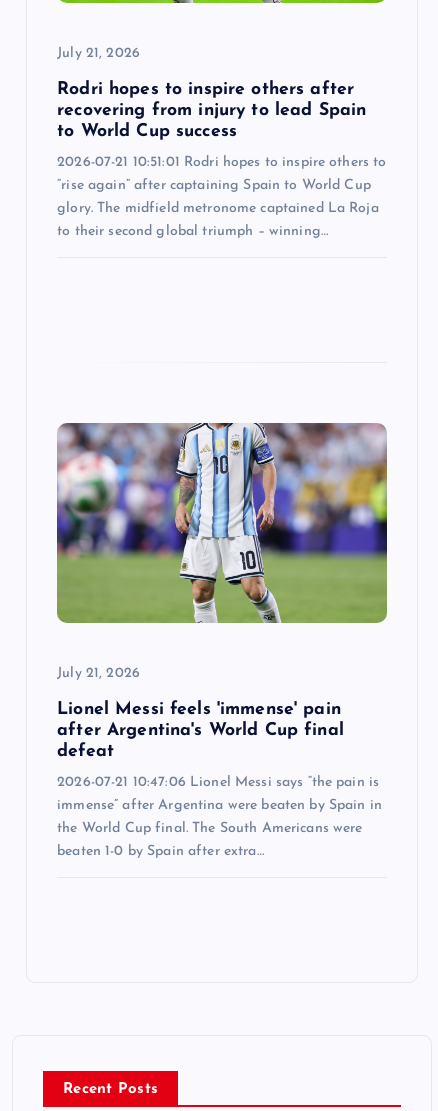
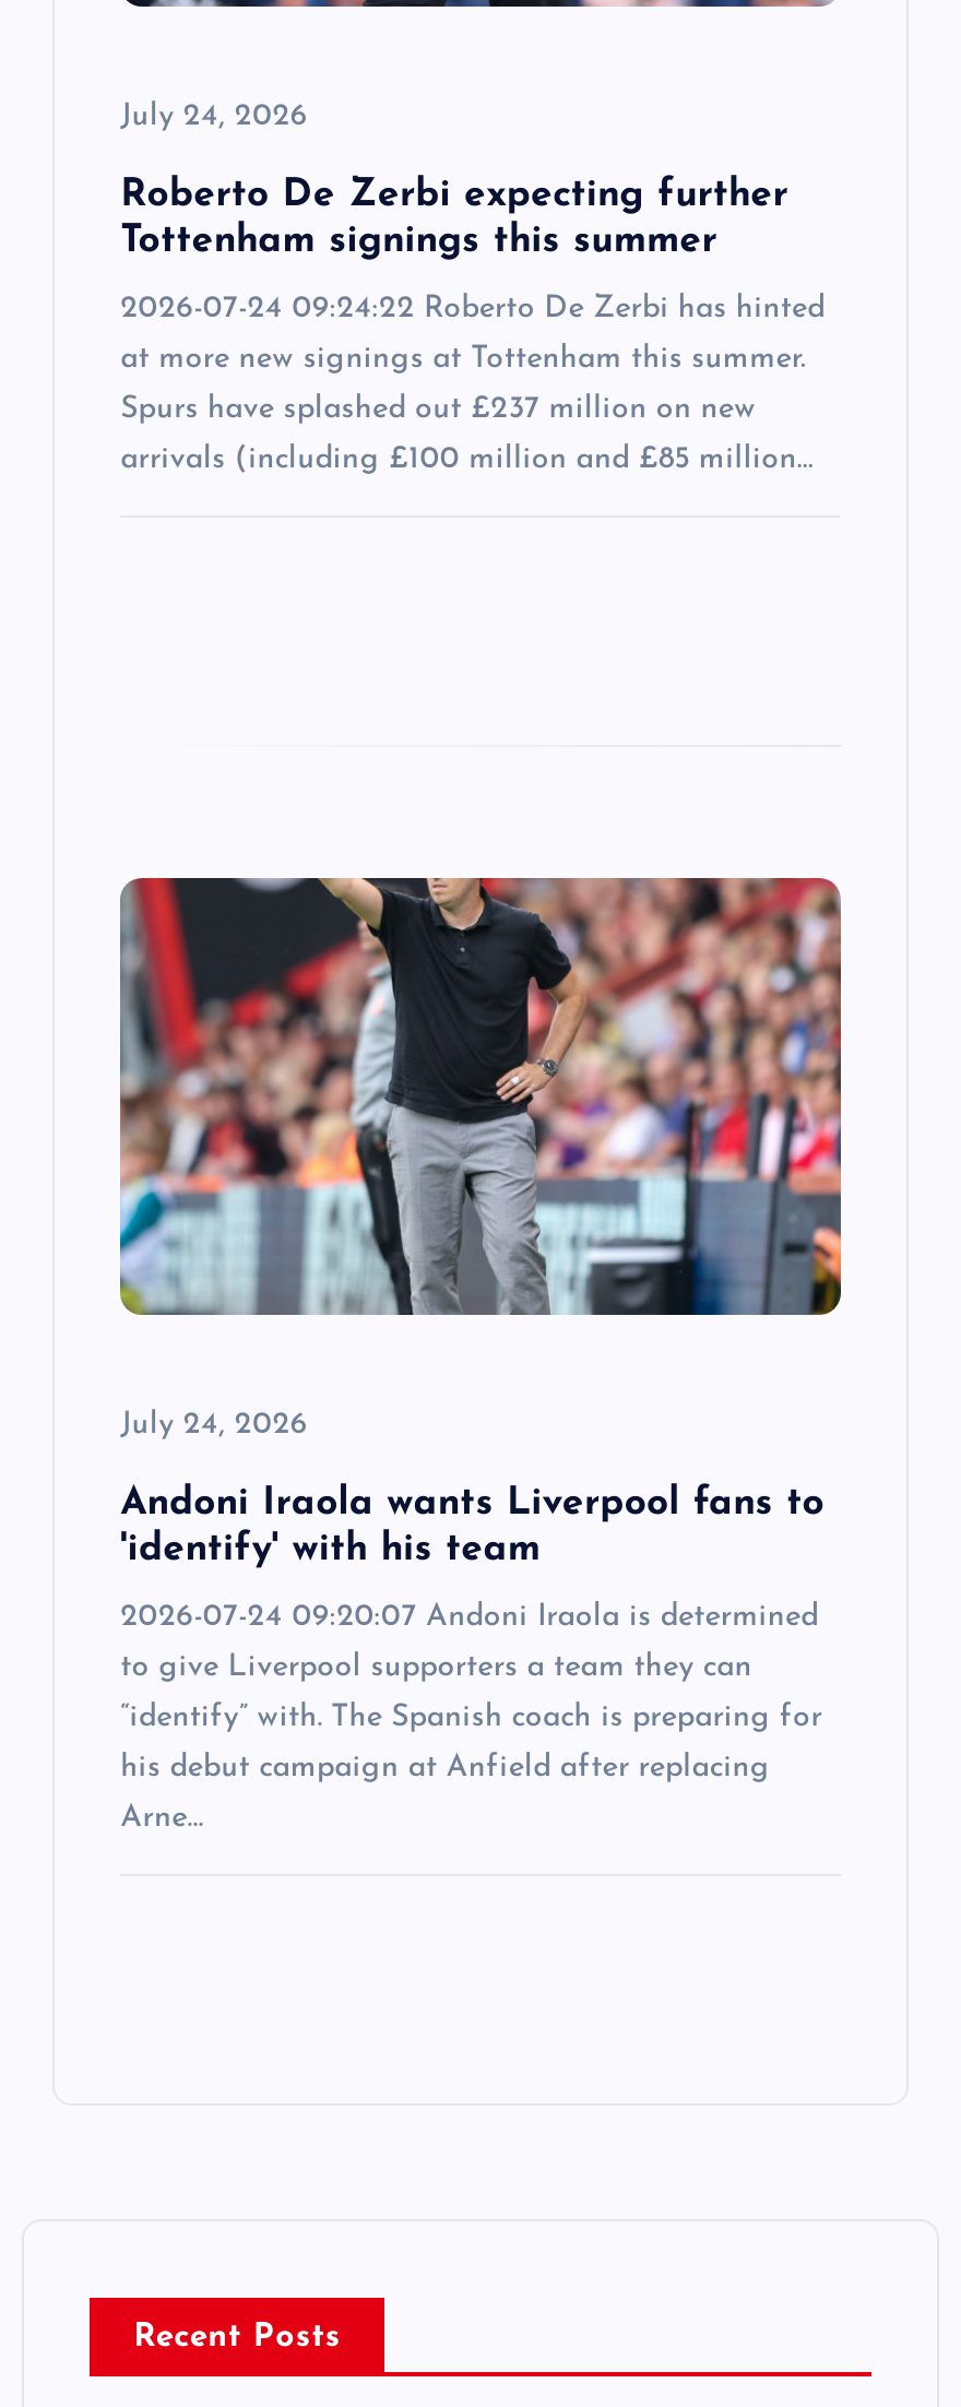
- July 21, 2026
- Rodri hopes to inspire others after
- recovering from injury to lead Spain
- to World Cup success
- 2026-07-21 10:51:01 Rodri hopes to inspire others to
- “rise again” after captaining Spain to World Cup
- glory. The midfield metronome captained La Roja
- to their second global triumph – winning…
+ July 24, 2026
+ Roberto De Zerbi expecting further
+ Tottenham signings this summer
+ 2026-07-24 09:24:22 Roberto De Zerbi has hinted
+ at more new signings at Tottenham this summer.
+ Spurs have splashed out £237 million on new
+ arrivals (including £100 million and £85 million…

- [image]
+ [image]

- July 21, 2026
- Lionel Messi feels 'immense' pain
- after Argentina's World Cup final
- defeat
- 2026-07-21 10:47:06 Lionel Messi says “the pain is
- immense” after Argentina were beaten by Spain in
- the World Cup final. The South Americans were
- beaten 1-0 by Spain after extra…
+ July 24, 2026
+ Andoni Iraola wants Liverpool fans to
+ 'identify' with his team
+ 2026-07-24 09:20:07 Andoni Iraola is determined
+ to give Liverpool supporters a team they can
+ “identify” with. The Spanish coach is preparing for
+ his debut campaign at Anfield after replacing
+ Arne…
